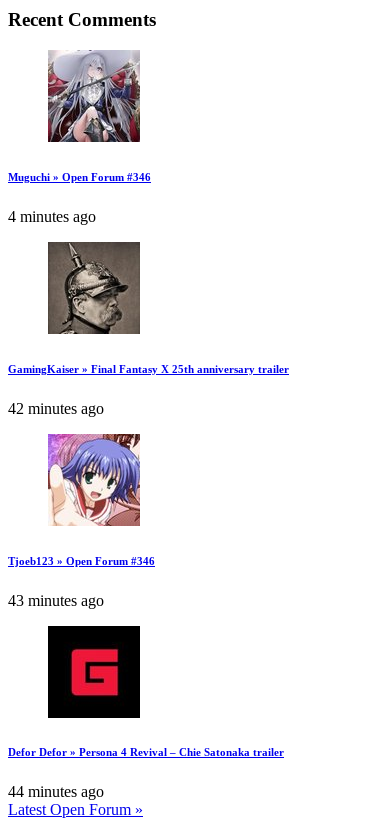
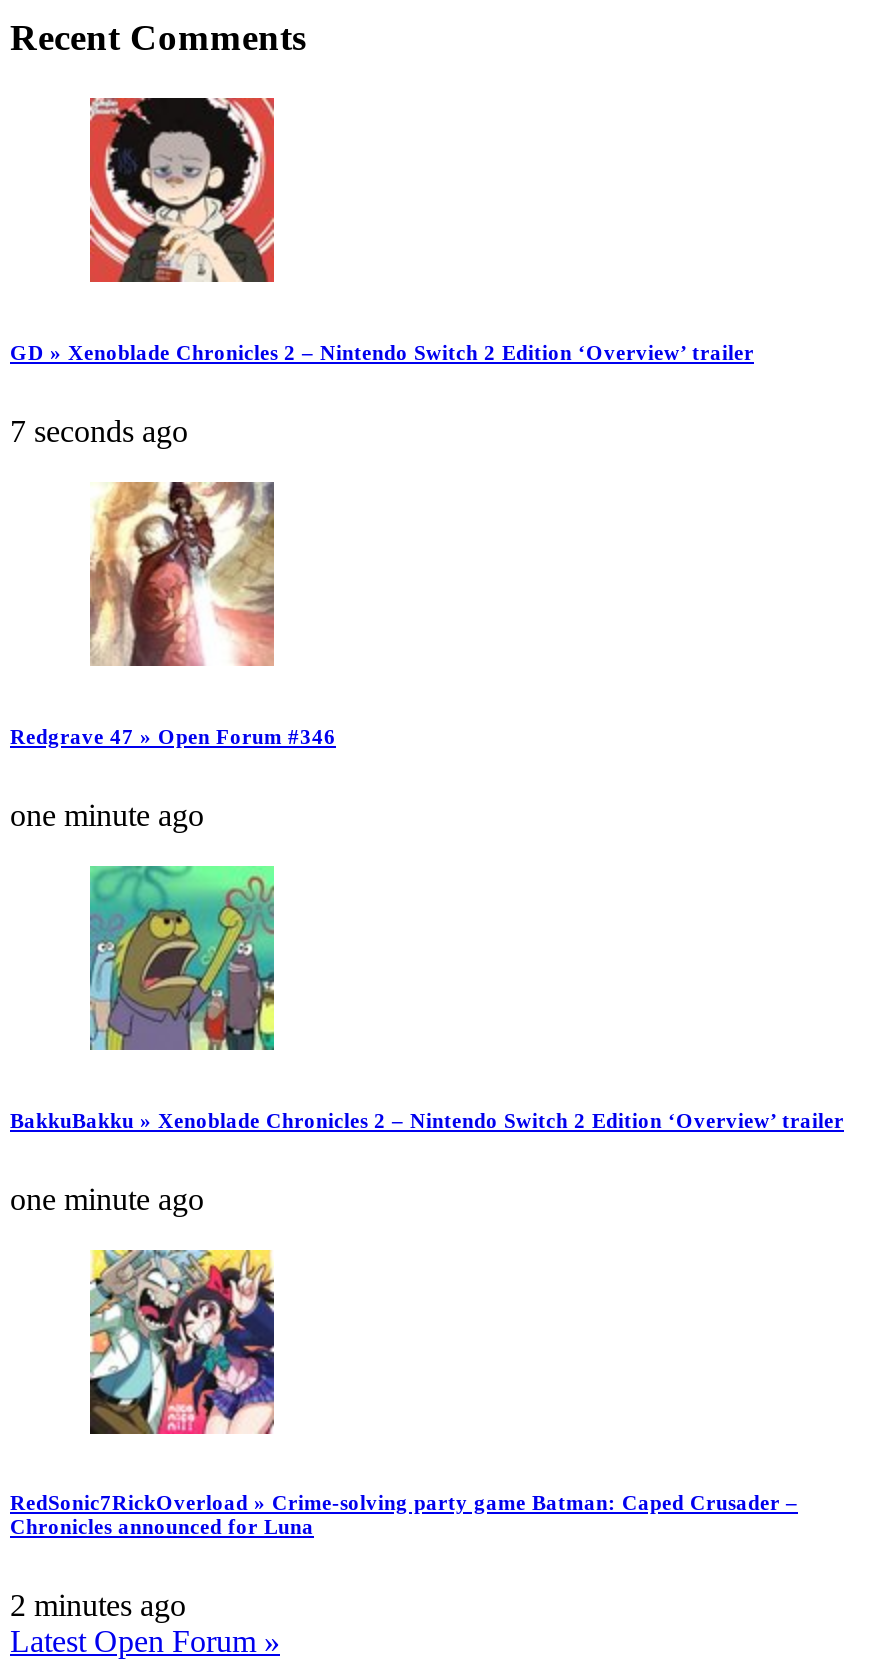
- [image]
- Muguchi » Open Forum #346
+ [image]
+ GD » Xenoblade Chronicles 2 – Nintendo Switch 2 Edition ‘Overview’ trailer

- 4 minutes ago
+ 7 seconds ago

- [image]
- GamingKaiser » Final Fantasy X 25th anniversary trailer
+ [image]
+ Redgrave 47 » Open Forum #346

- 42 minutes ago
+ one minute ago

- [image]
- Tjoeb123 » Open Forum #346
+ [image]
+ BakkuBakku » Xenoblade Chronicles 2 – Nintendo Switch 2 Edition ‘Overview’ trailer

- 43 minutes ago
+ one minute ago

- [image]
- Defor Defor » Persona 4 Revival – Chie Satonaka trailer
+ [image]
+ RedSonic7RickOverload » Crime-solving party game Batman: Caped Crusader –
+ Chronicles announced for Luna

- 44 minutes ago
+ 2 minutes ago
